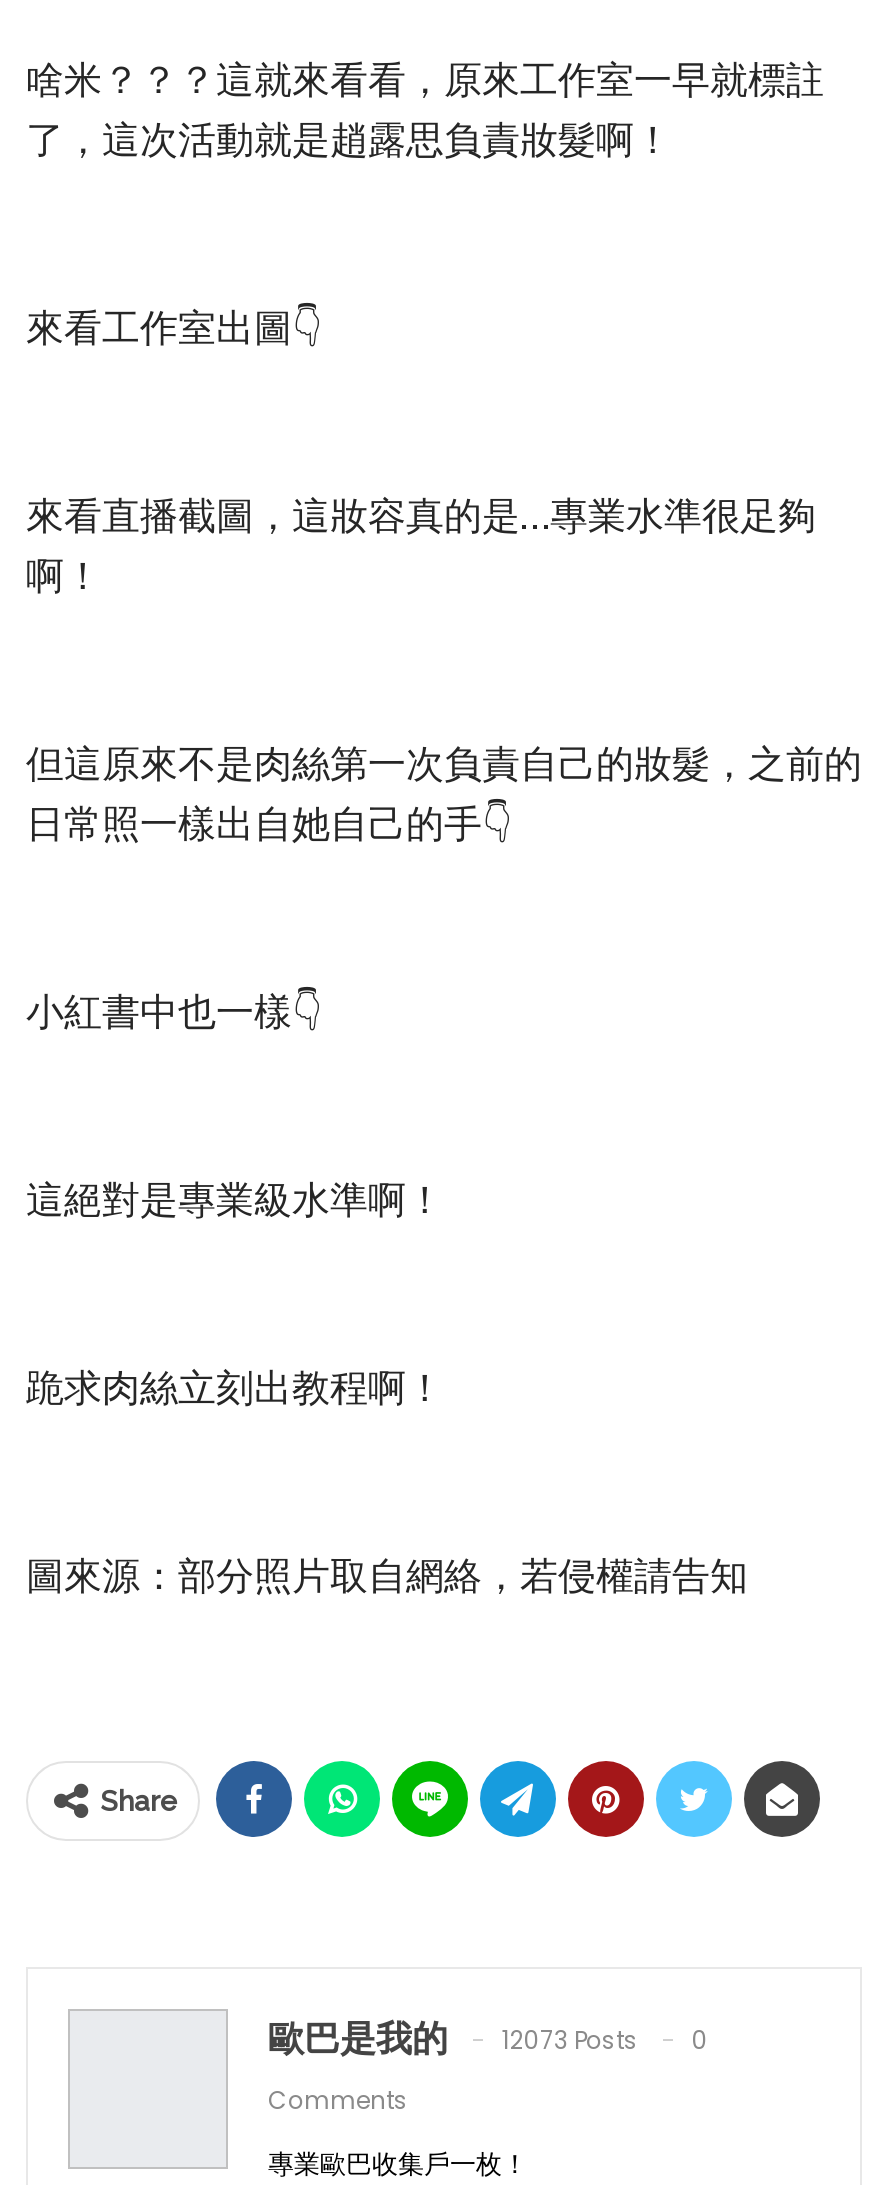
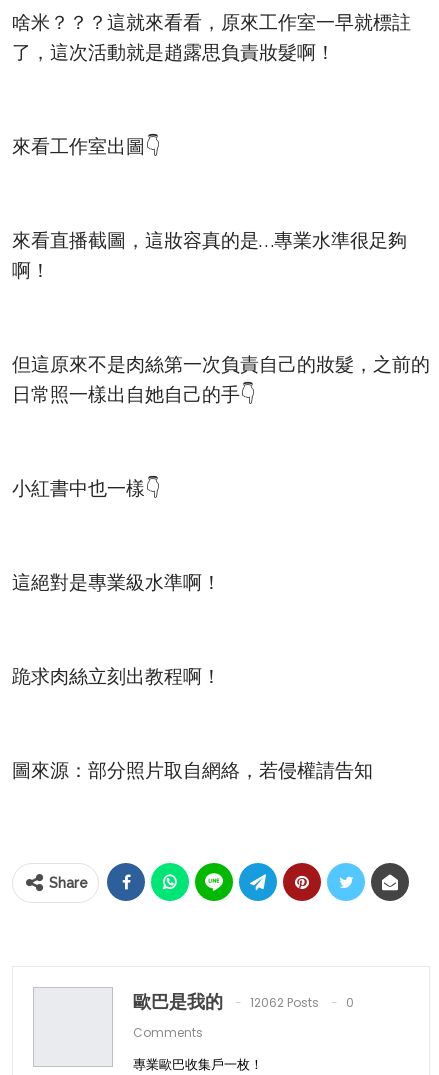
- 歐巴是我的 12073 Posts 0
+ 歐巴是我的 12062 Posts 0
